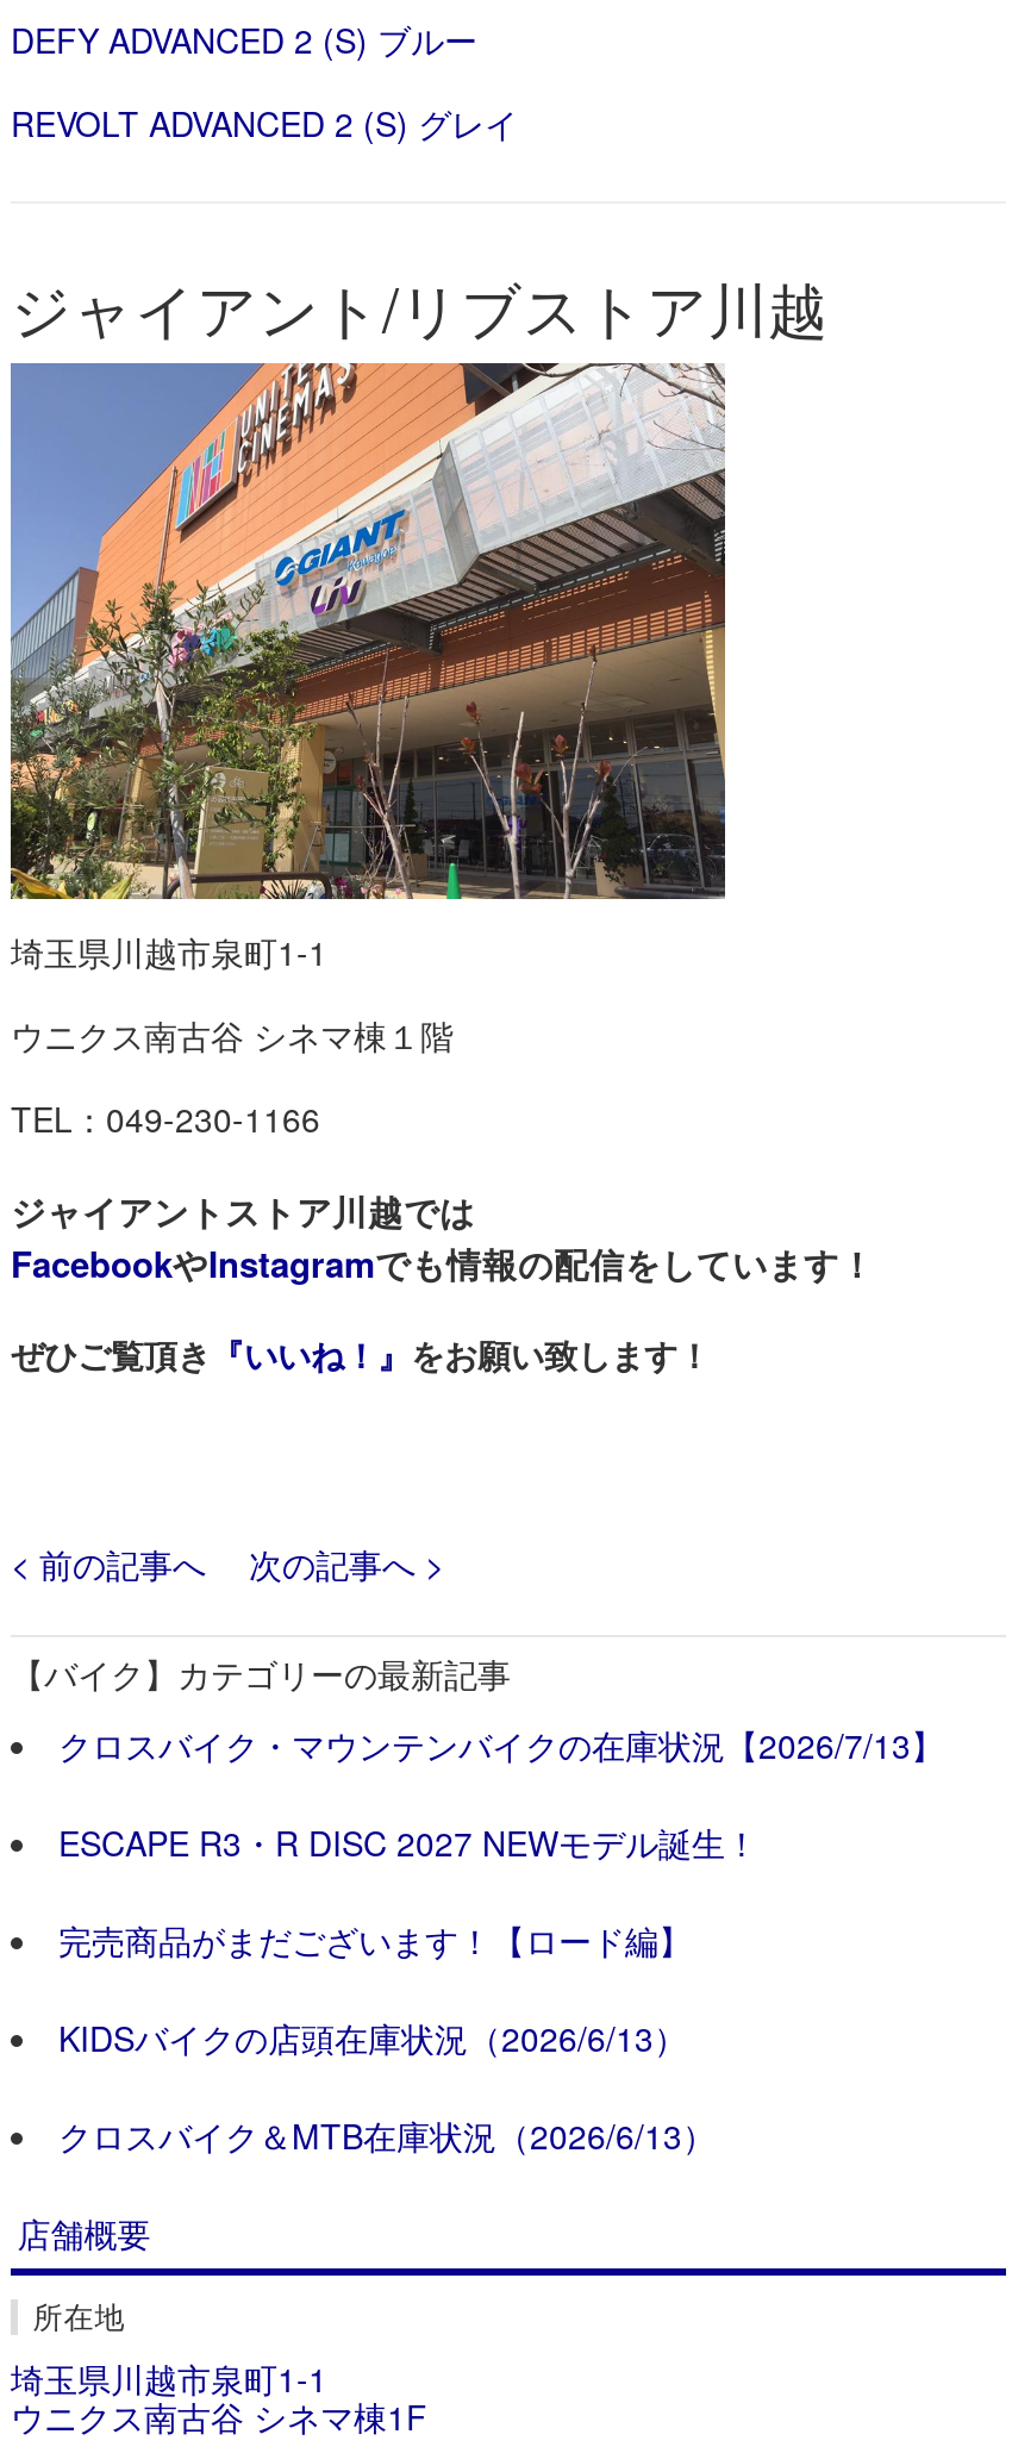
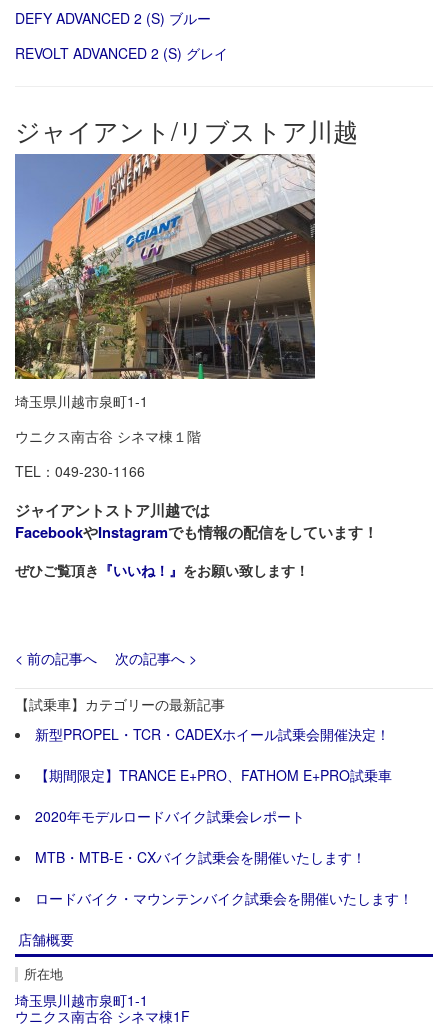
- 【バイク】カテゴリーの最新記事
+ 【試乗車】カテゴリーの最新記事

- クロスバイク・マウンテンバイクの在庫状況【2026/7/13】
+ 新型PROPEL・TCR・CADEXホイール試乗会開催決定！

- ESCAPE R3・R DISC 2027 NEWモデル誕生！
+ 【期間限定】TRANCE E+PRO、FATHOM E+PRO試乗車

- 完売商品がまだございます！【ロード編】
+ 2020年モデルロードバイク試乗会レポート

- KIDSバイクの店頭在庫状況（2026/6/13）
+ MTB・MTB-E・CXバイク試乗会を開催いたします！

- クロスバイク＆MTB在庫状況（2026/6/13）
+ ロードバイク・マウンテンバイク試乗会を開催いたします！
